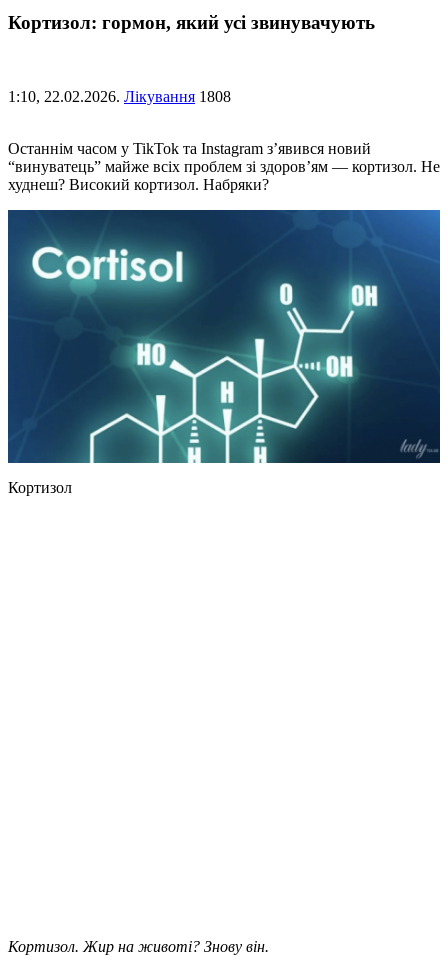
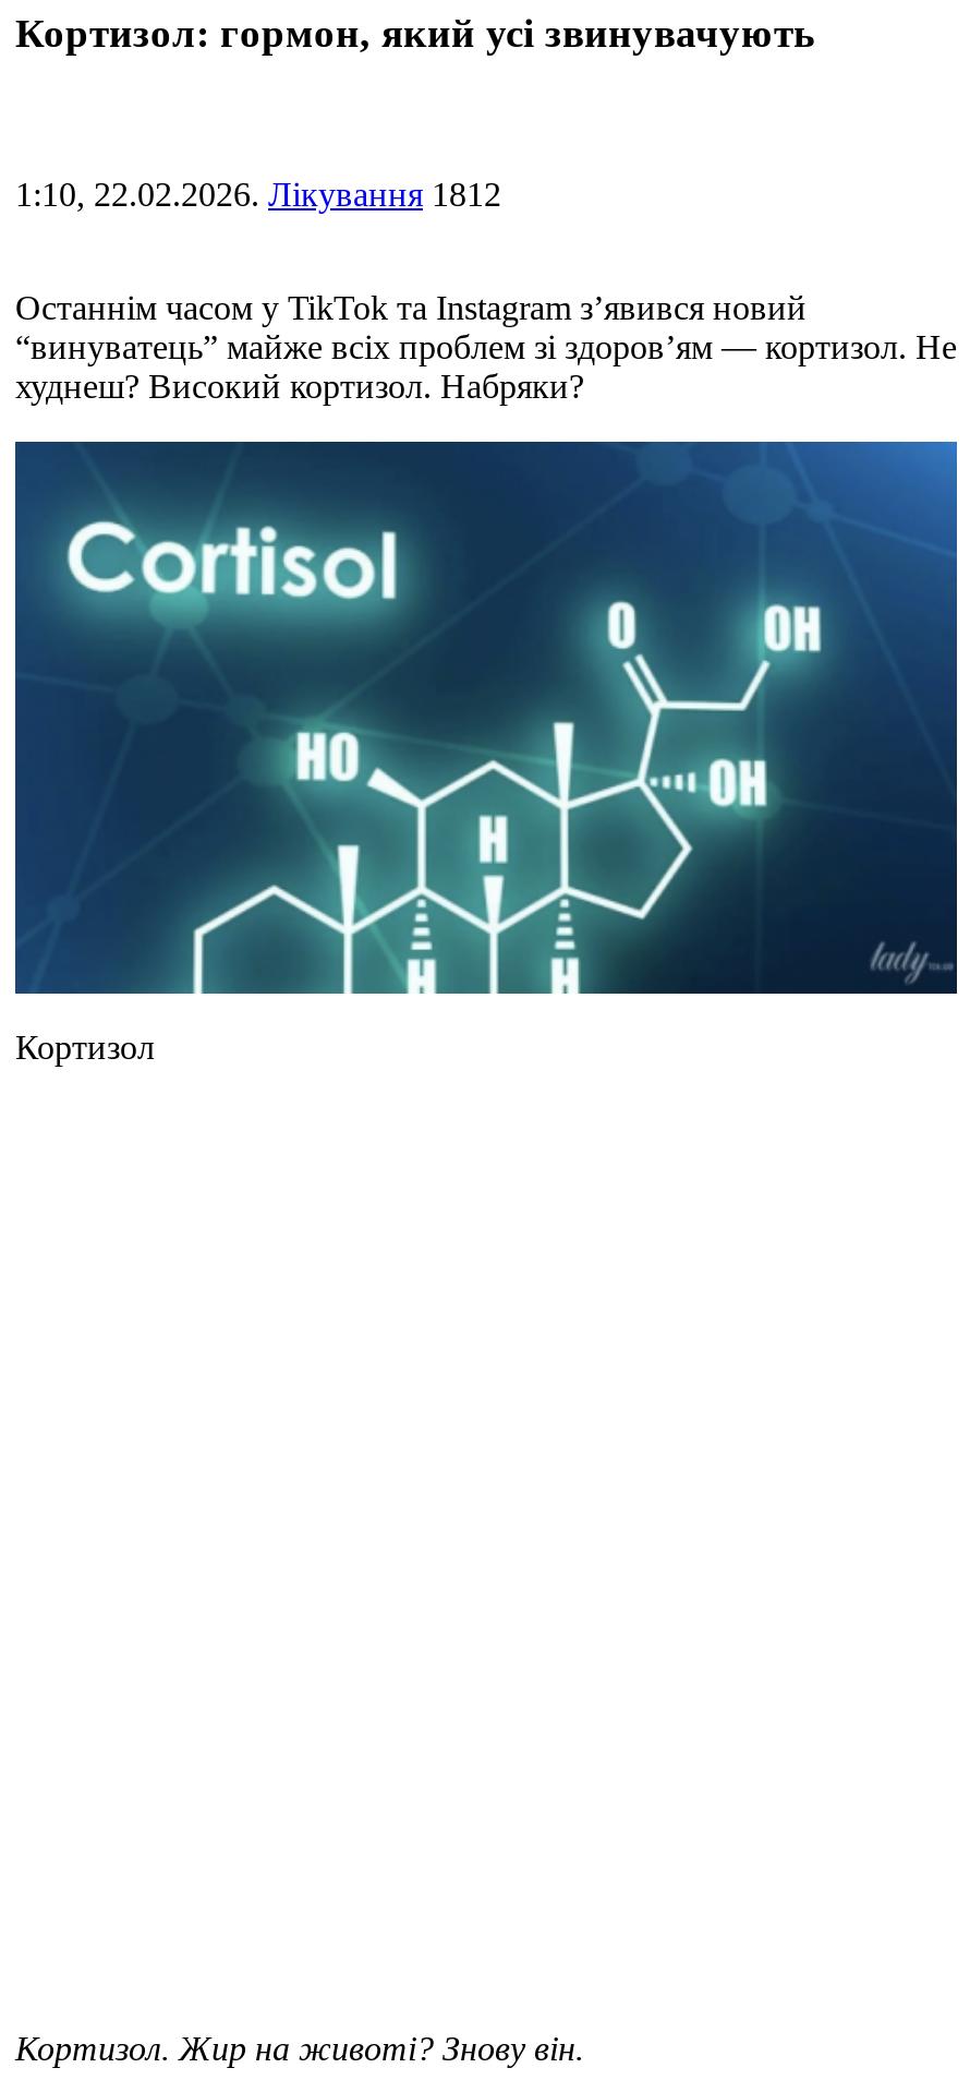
- 1:10, 22.02.2026. Лікування 1808
+ 1:10, 22.02.2026. Лікування 1812
